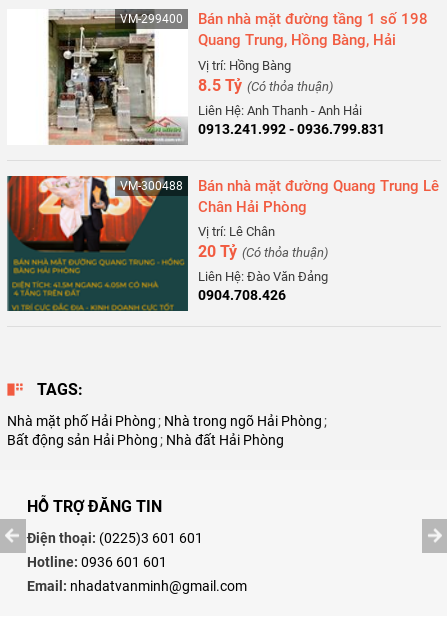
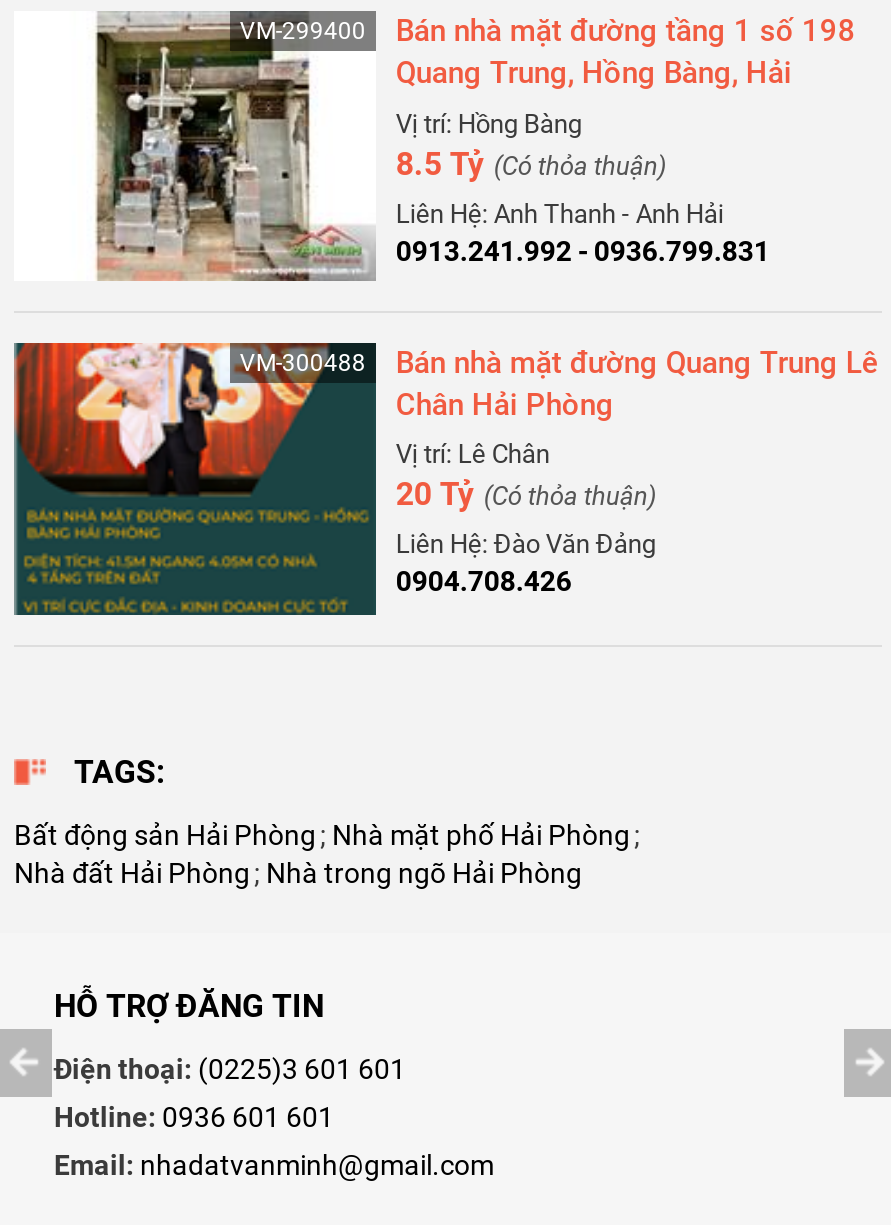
- Nhà mặt phố Hải Phòng ; Nhà trong ngõ Hải Phòng ;
+ Bất động sản Hải Phòng ; Nhà mặt phố Hải Phòng ;

- Bất động sản Hải Phòng ; Nhà đất Hải Phòng
+ Nhà đất Hải Phòng ; Nhà trong ngõ Hải Phòng
